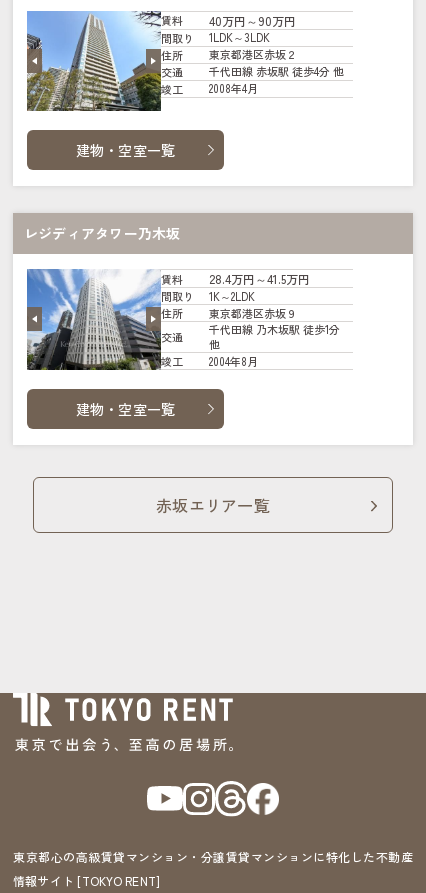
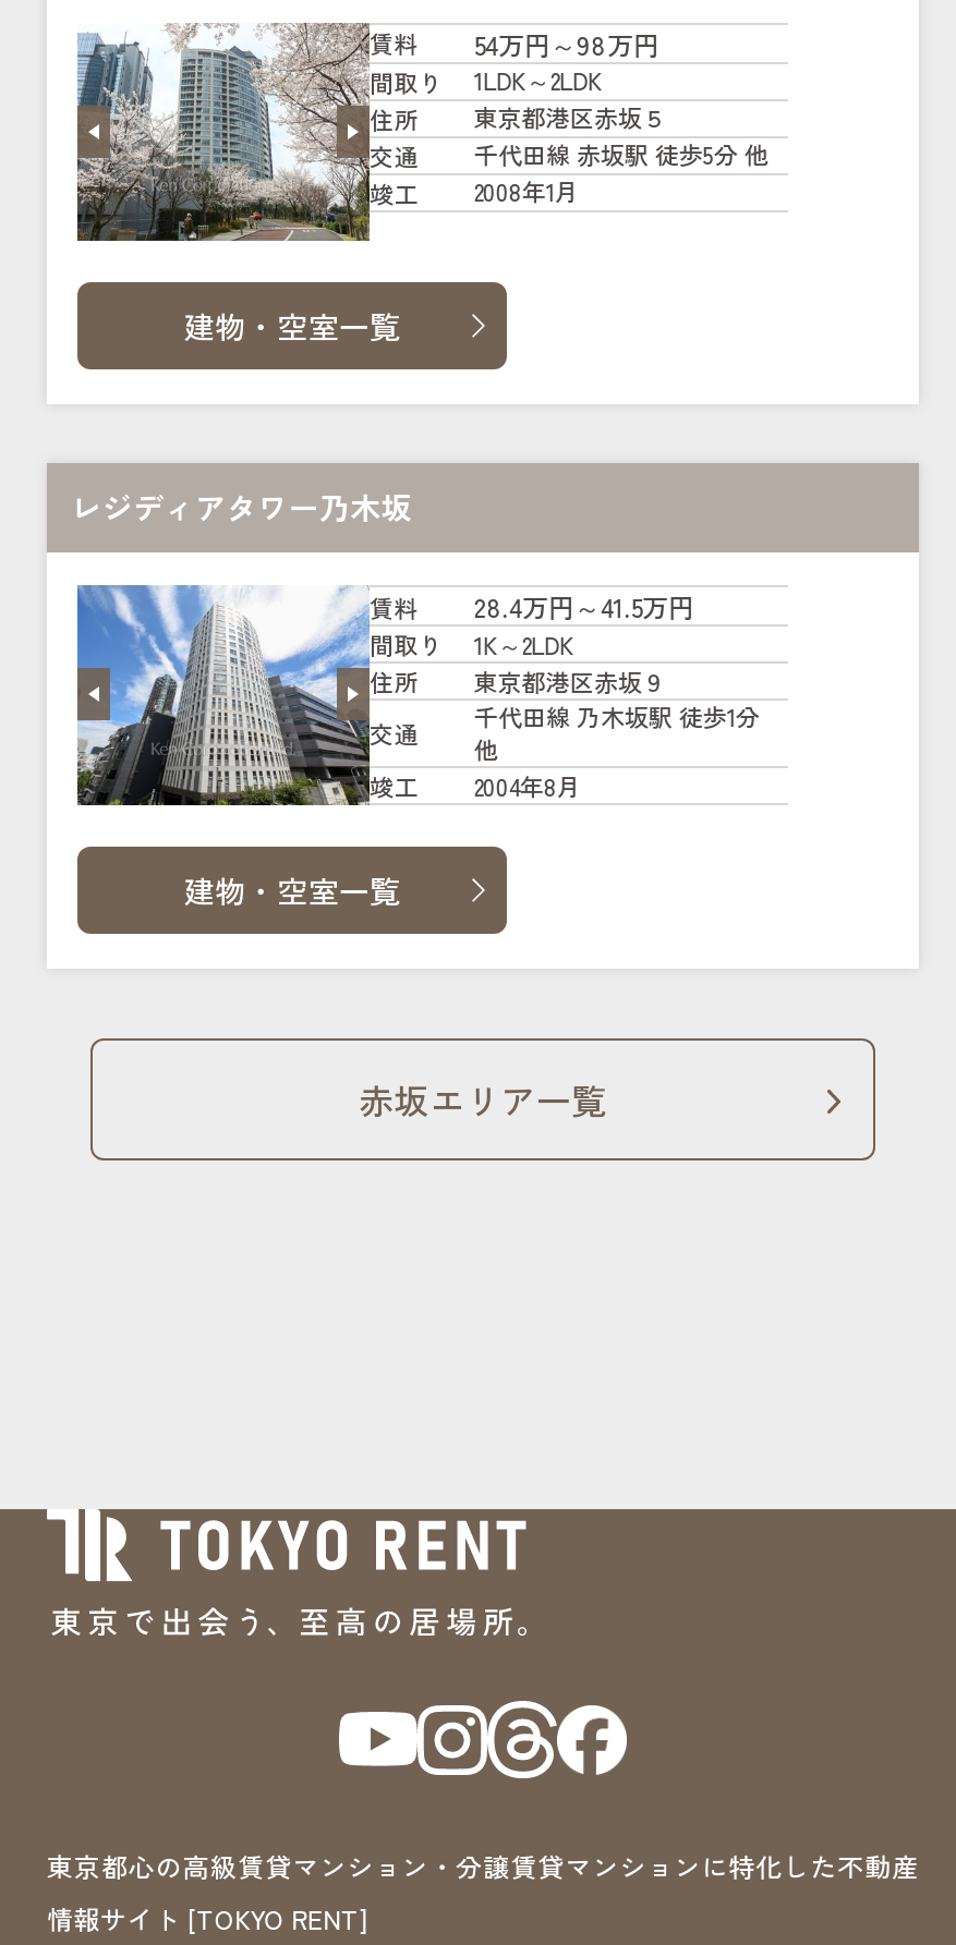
- [image]
- 間取り 1LDK～3LDK
+ [image]
+ 間取り 1LDK～2LDK

- 40万円～90万円
+ 54万円～98万円

- 東京都港区赤坂２
+ 東京都港区赤坂５

- 千代田線 赤坂駅 徒歩4分 他
+ 千代田線 赤坂駅 徒歩5分 他

- 2008年4月
+ 2008年1月
